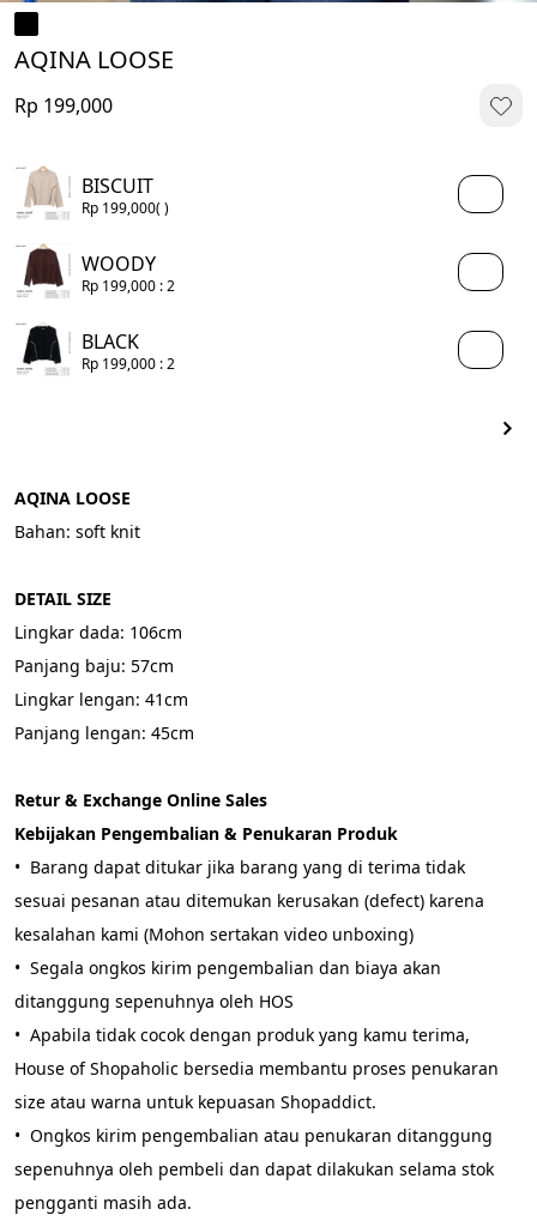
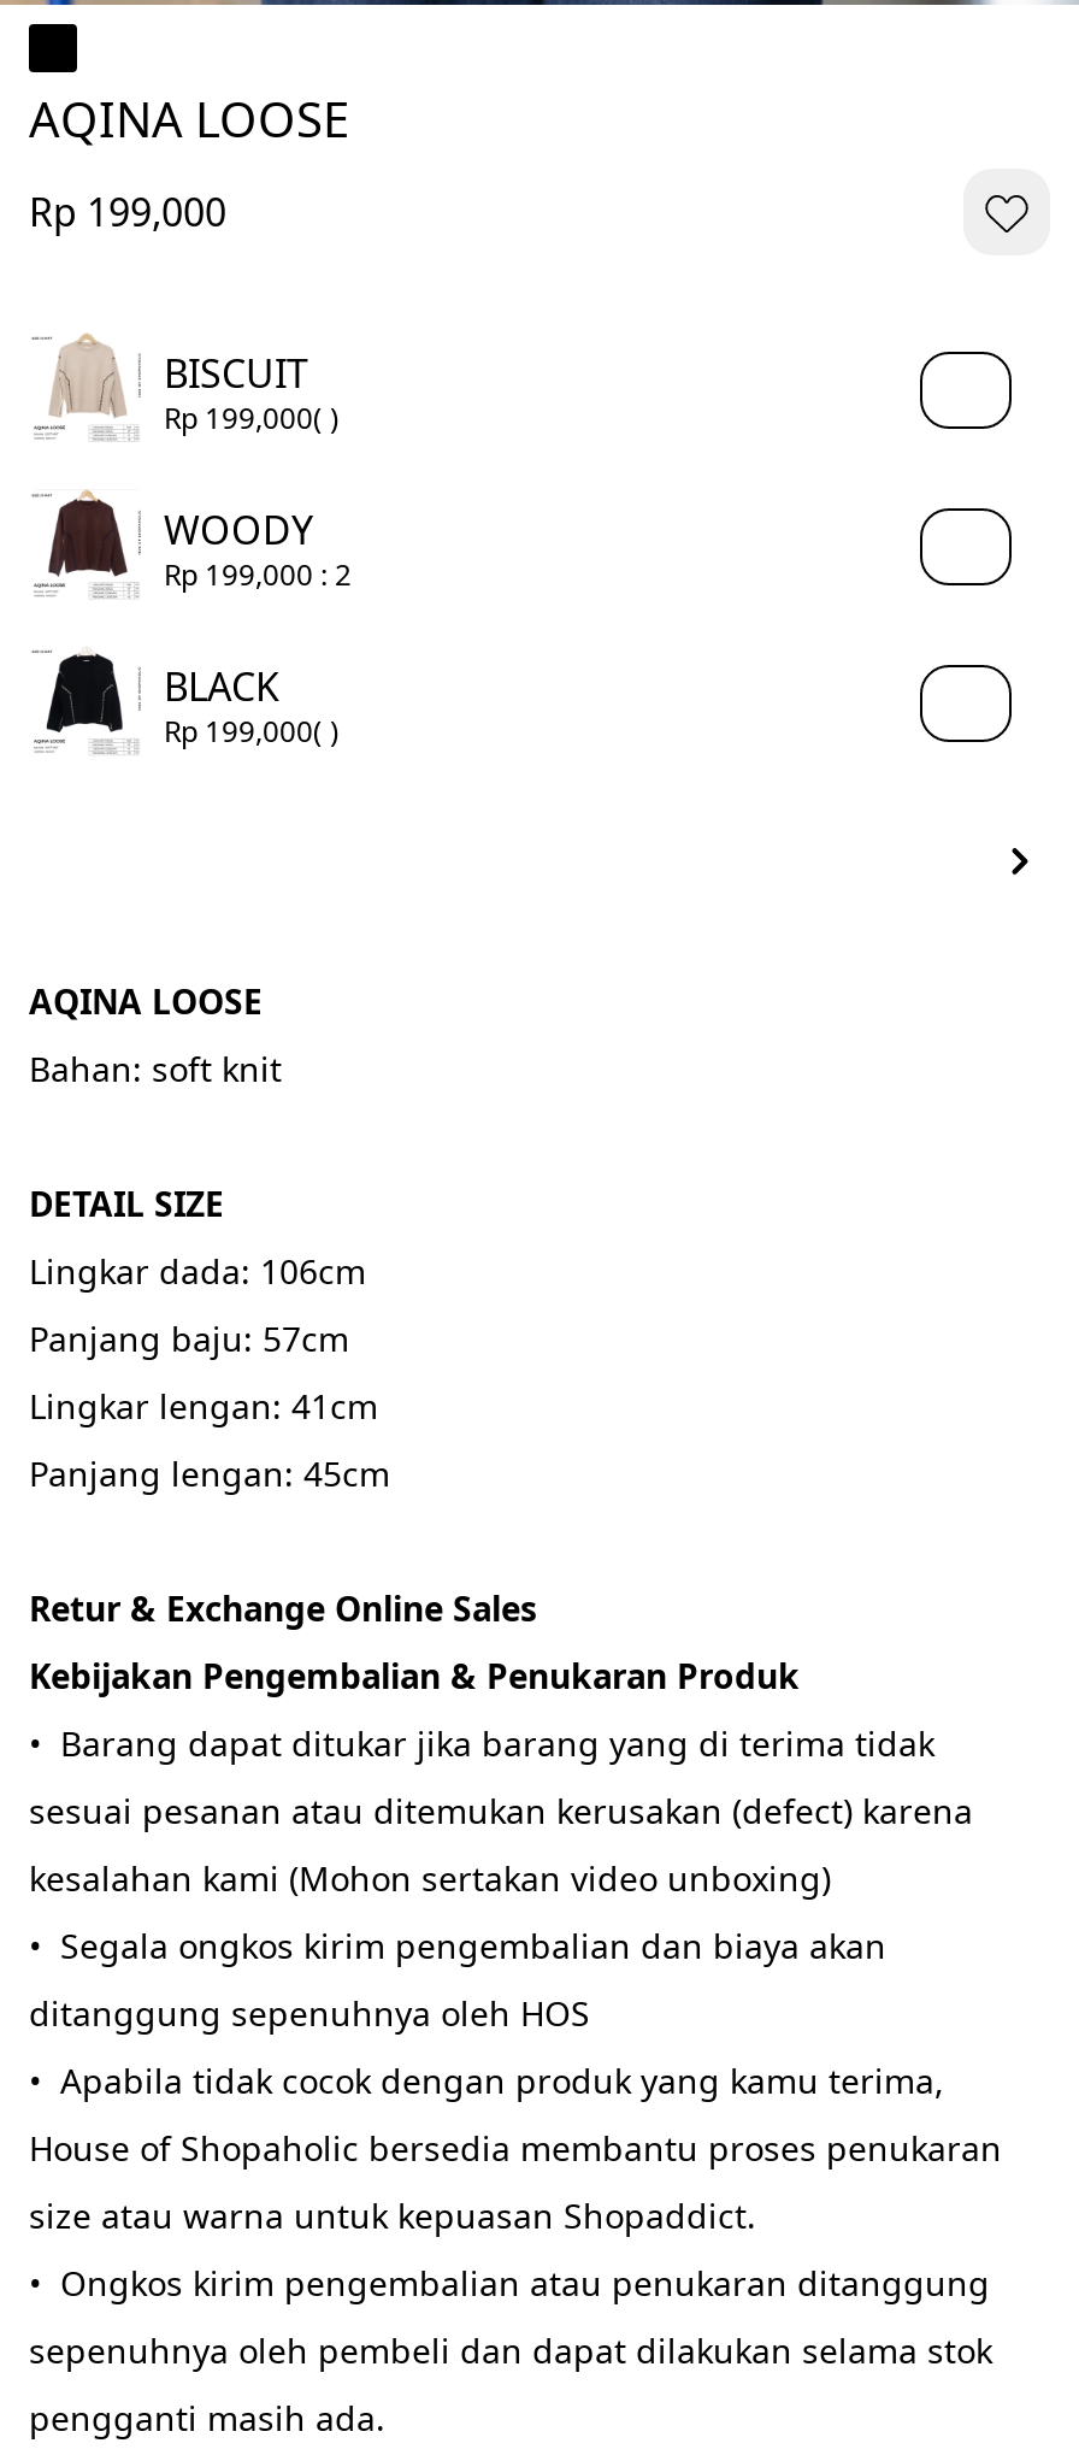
- Rp 199,000: 2
+ Rp 199,000 ( )
